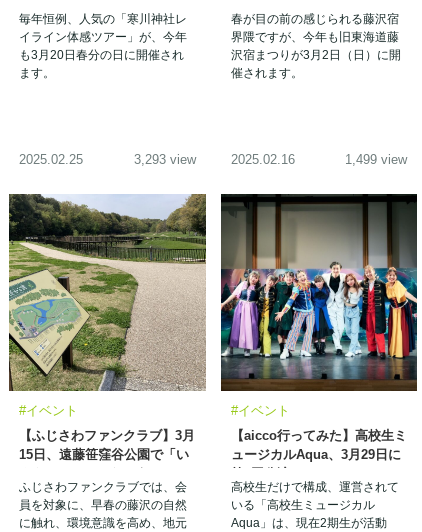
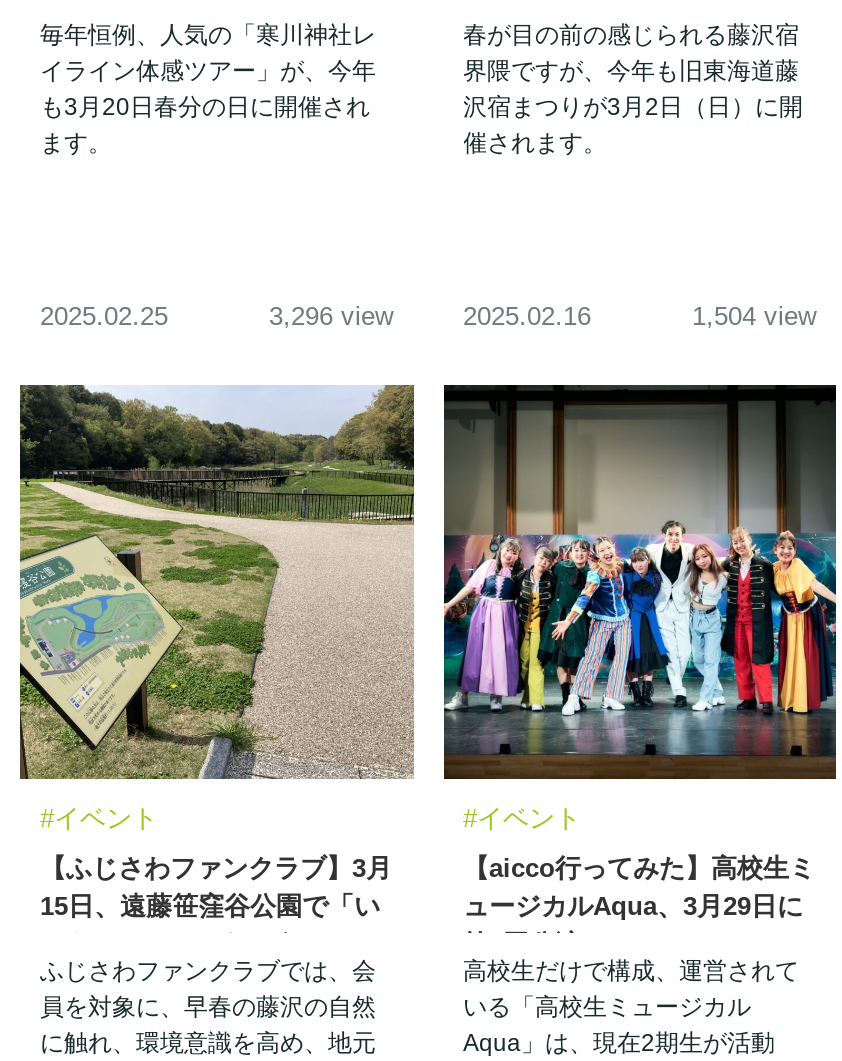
- 3,293 view
+ 3,296 view

- 1,499 view
+ 1,504 view
